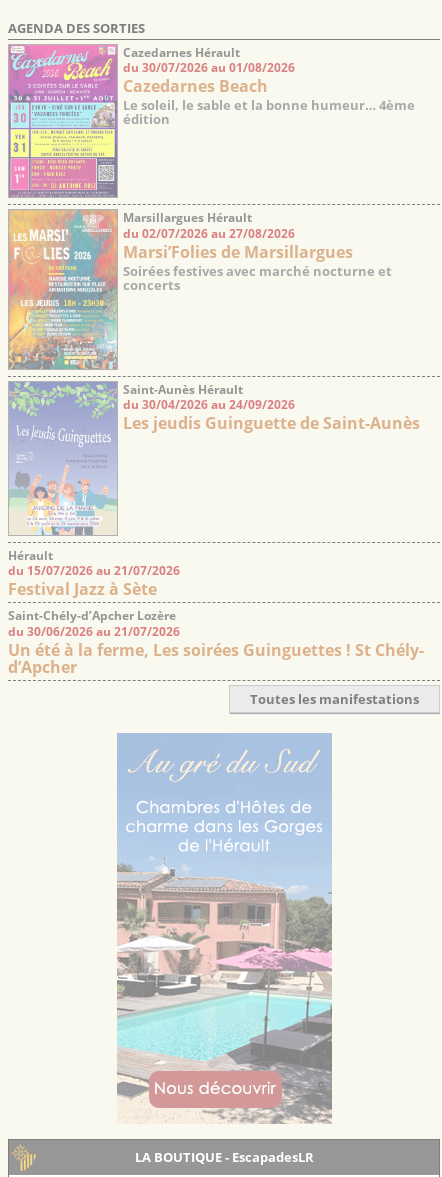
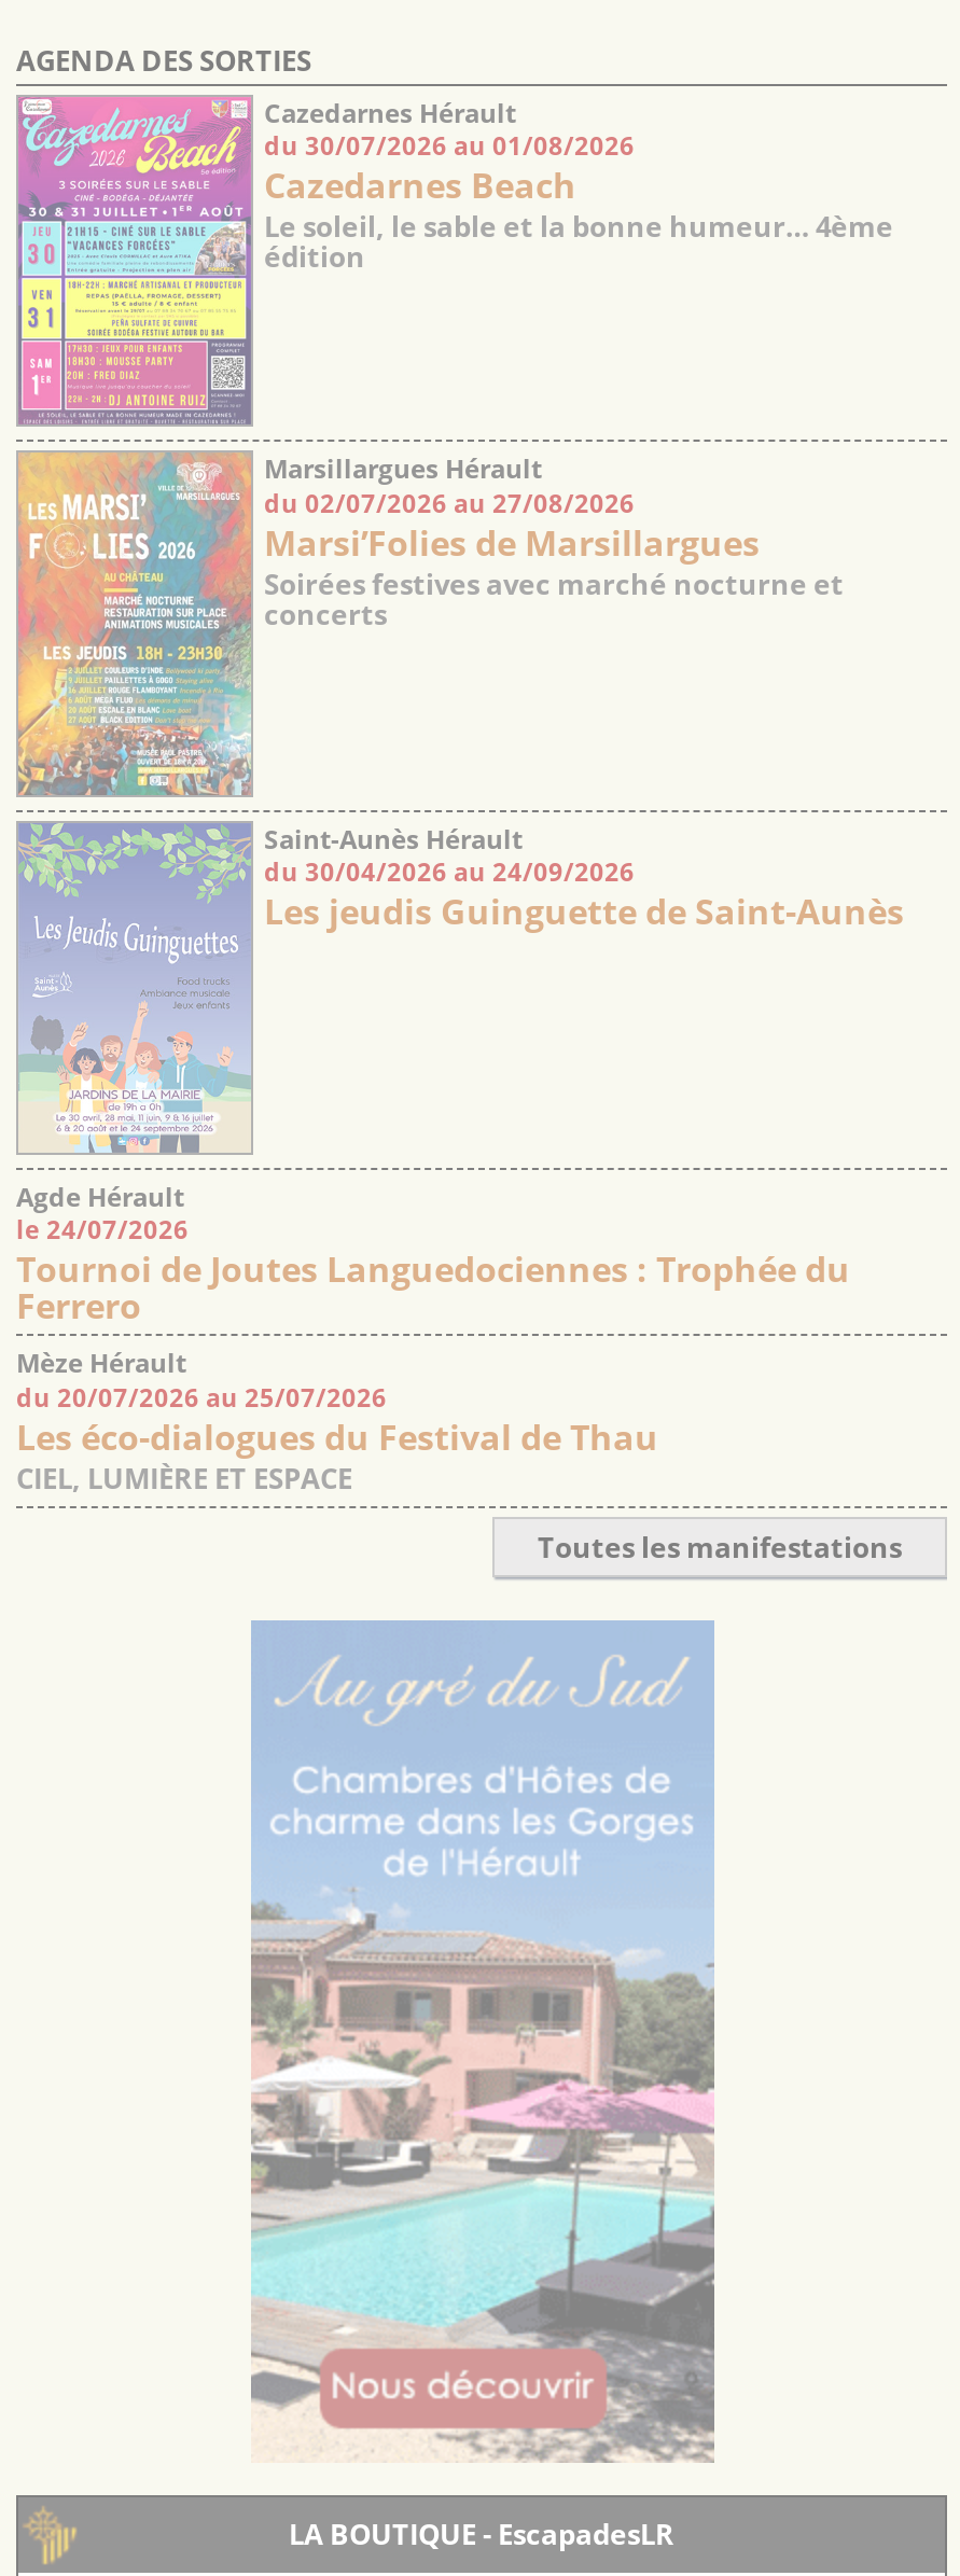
- Hérault
- du 15/07/2026 au 21/07/2026
- Festival Jazz à Sète
- Saint-Chély-d’Apcher Lozère
- du 30/06/2026 au 21/07/2026
- Un été à la ferme, Les soirées Guinguettes ! St Chély-
- d’Apcher
+ Agde Hérault
+ le 24/07/2026
+ Tournoi de Joutes Languedociennes : Trophée du
+ Ferrero
+ Mèze Hérault
+ du 20/07/2026 au 25/07/2026
+ Les éco-dialogues du Festival de Thau
+ CIEL, LUMIÈRE ET ESPACE
